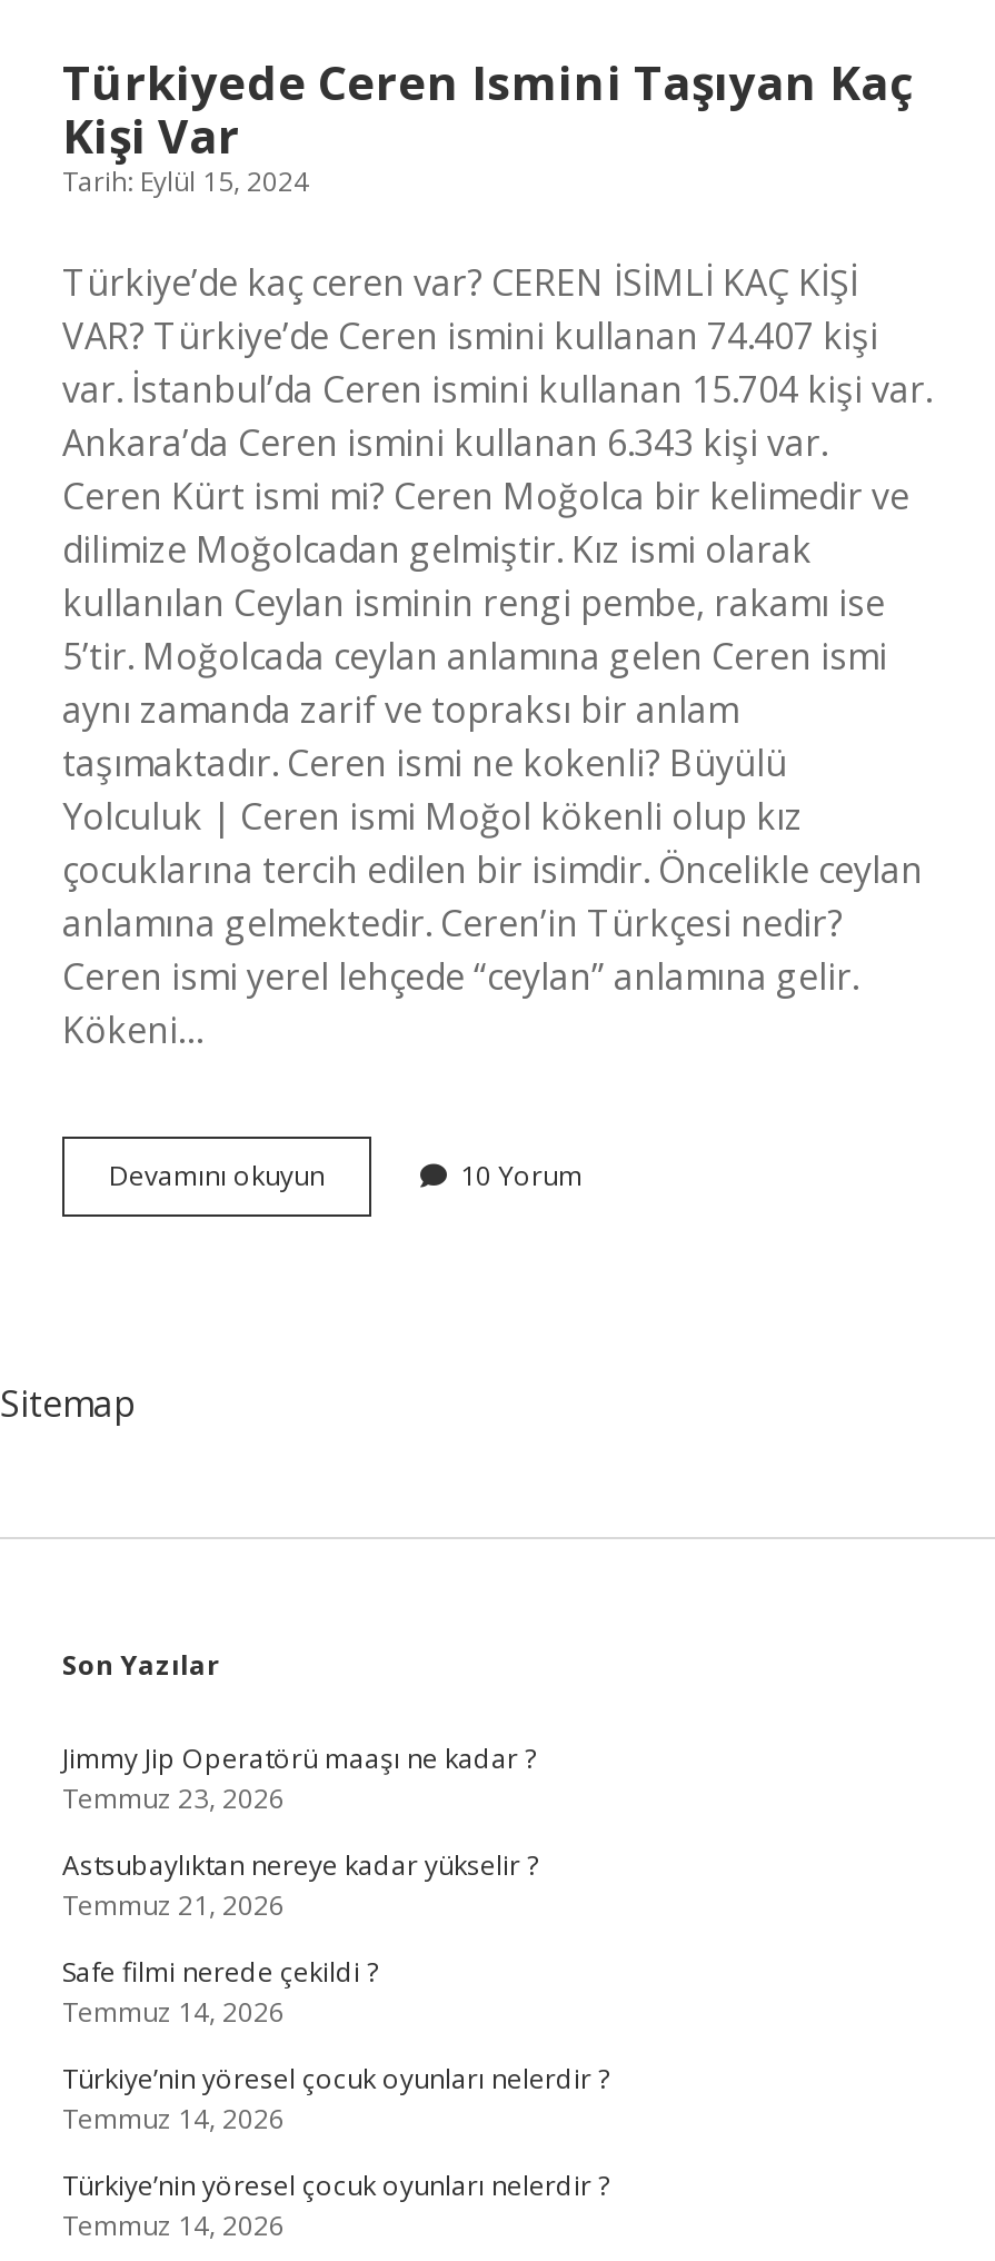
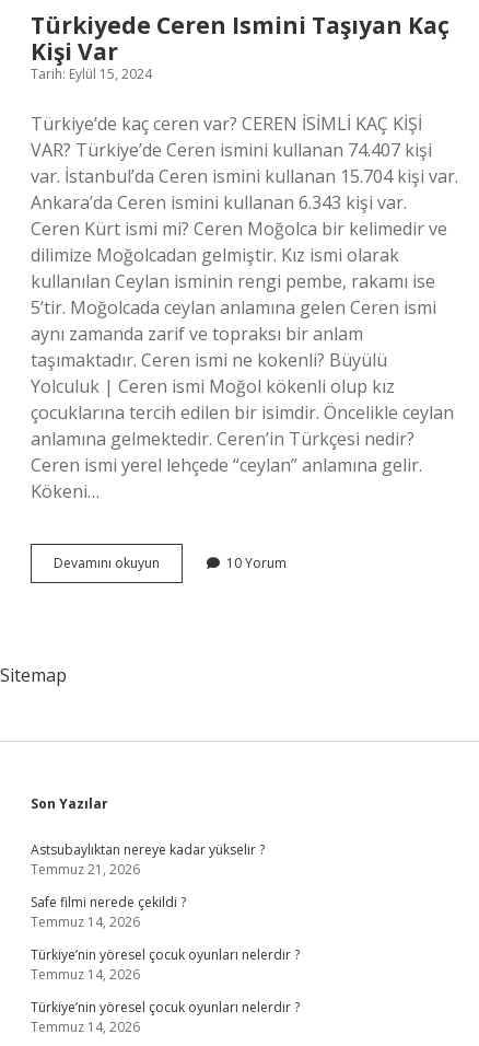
- Jimmy Jip Operatörü maaşı ne kadar ?
- Temmuz 23, 2026
